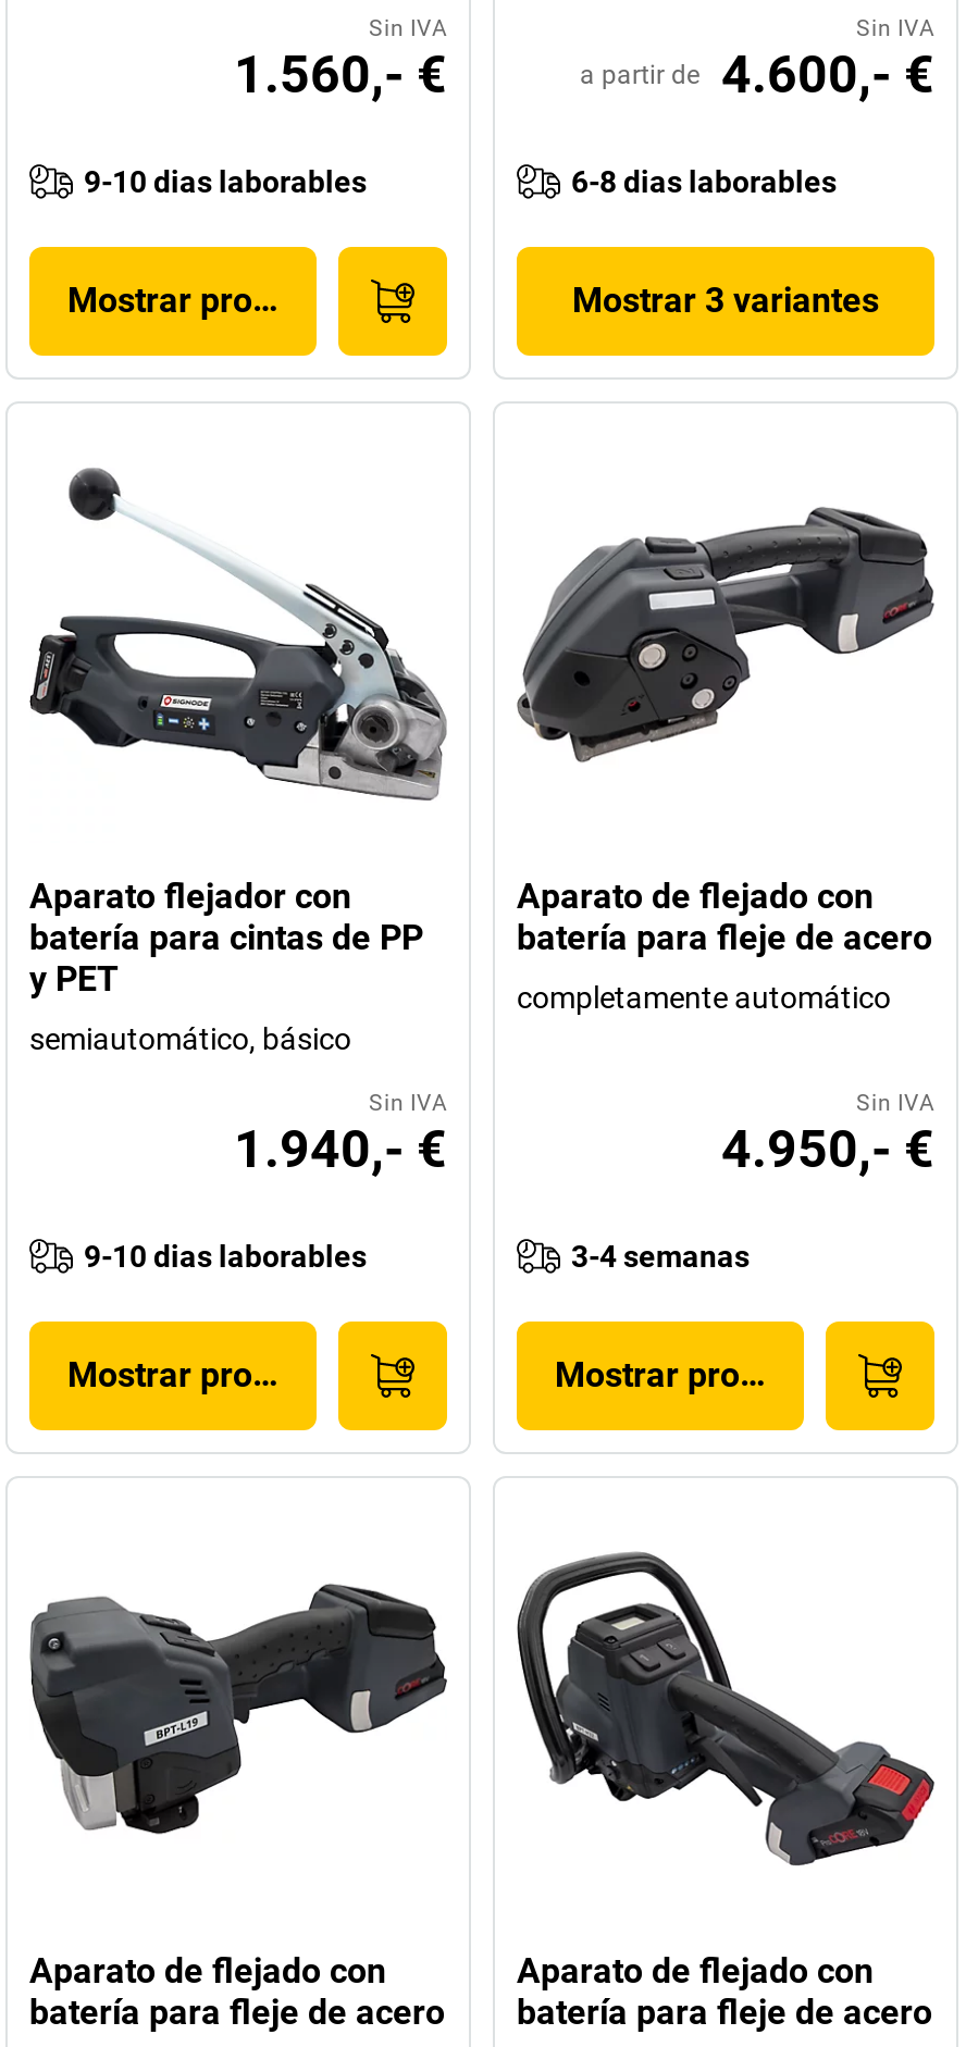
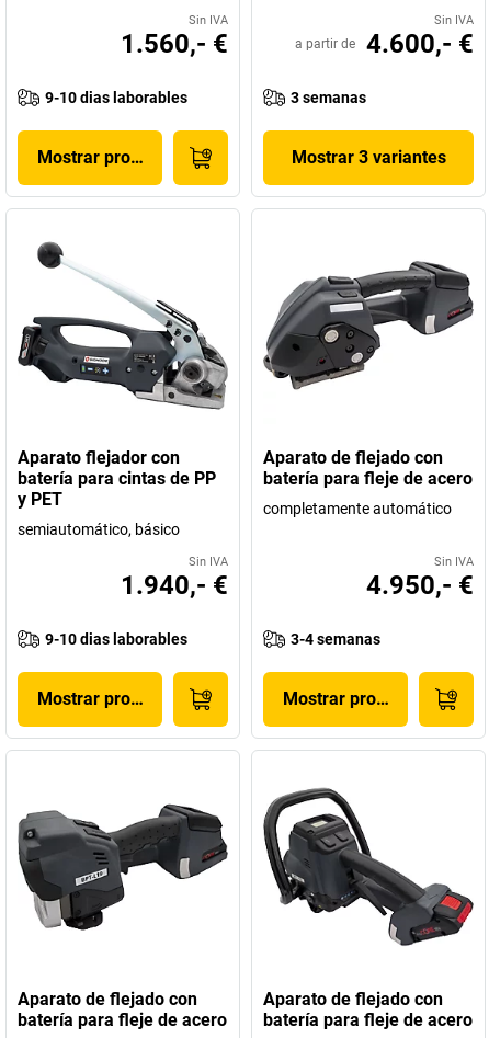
- 6-8 dias laborables
+ 3 semanas
